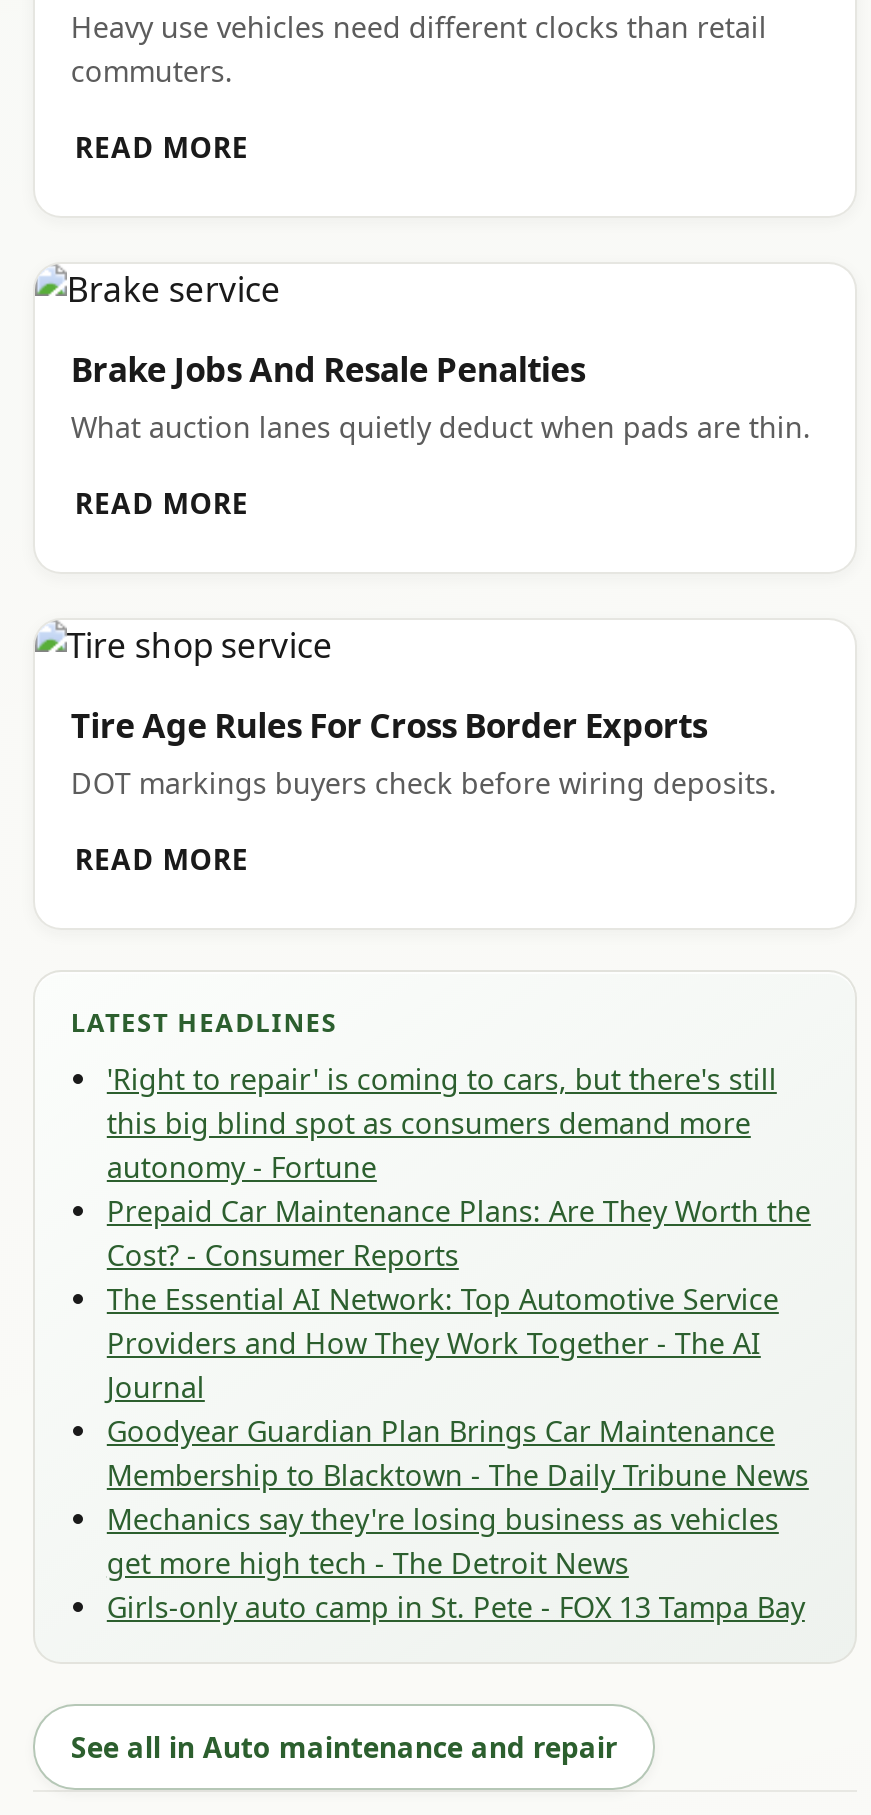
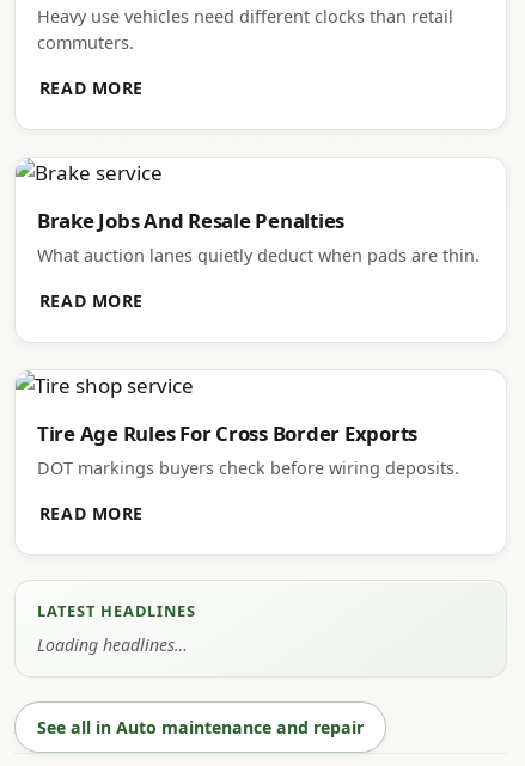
- 'Right to repair' is coming to cars, but there's still
- this big blind spot as consumers demand more
- autonomy - Fortune
- Prepaid Car Maintenance Plans: Are They Worth the
- Cost? - Consumer Reports
- The Essential AI Network: Top Automotive Service
- Providers and How They Work Together - The AI
- Journal
- Goodyear Guardian Plan Brings Car Maintenance
- Membership to Blacktown - The Daily Tribune News
- Mechanics say they're losing business as vehicles
- get more high tech - The Detroit News
- Girls-only auto camp in St. Pete - FOX 13 Tampa Bay
+ Loading headlines…
